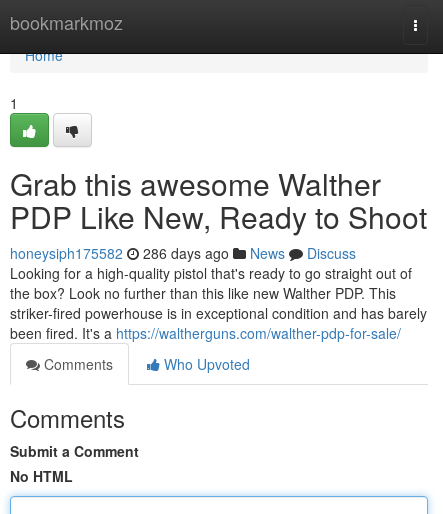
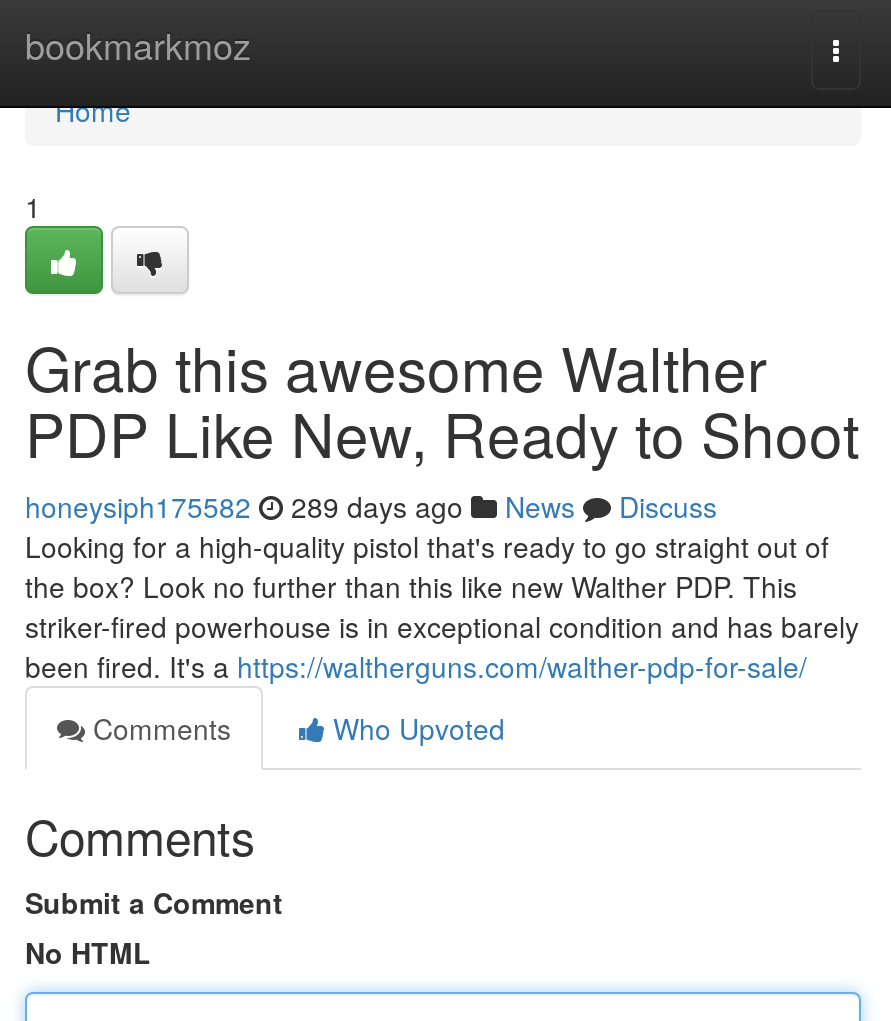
- honeysiph175582 286 days ago News Discuss
+ honeysiph175582 289 days ago News Discuss
